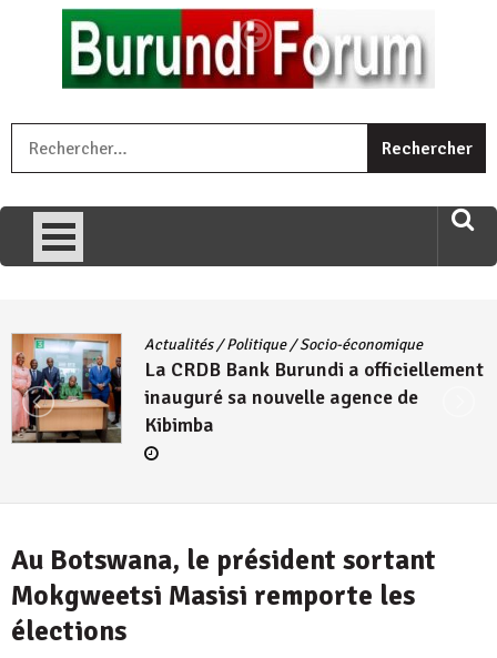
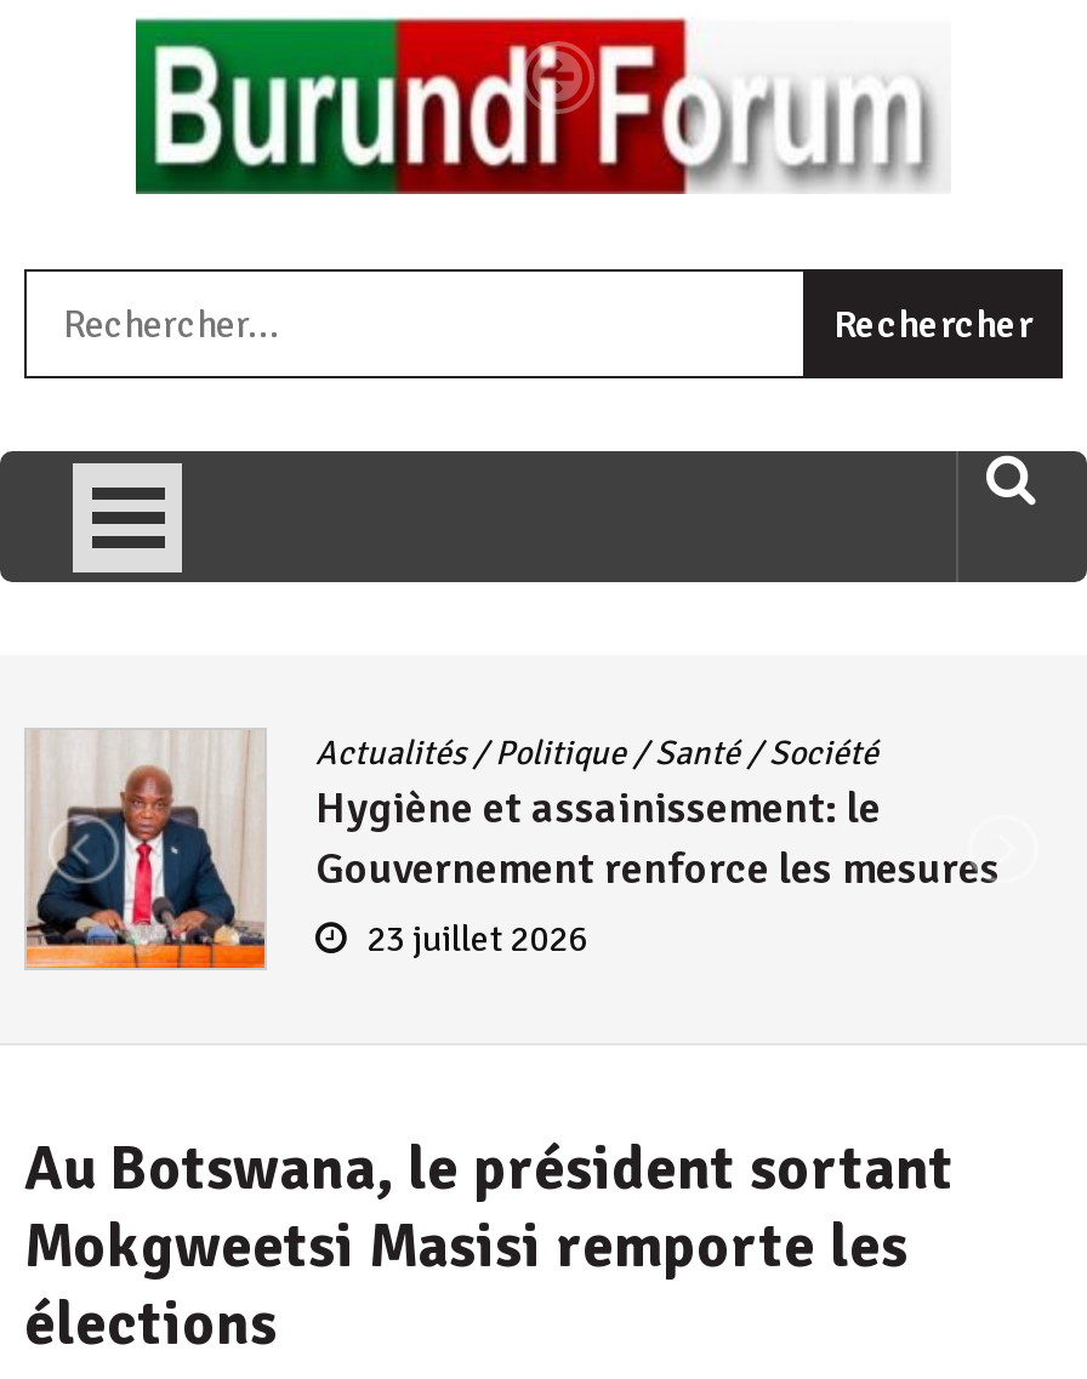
- [image]
- Actualités/Politique/Socio-économique
- La CRDB Bank Burundi a officiellement
- inauguré sa nouvelle agence de
- Kibimba
+ [image]
+ Actualités/Politique /Santé/Société
+ Hygiène et assainissement: le
+ Gouvernement renforce les mesures
+ 23 juillet 2026
